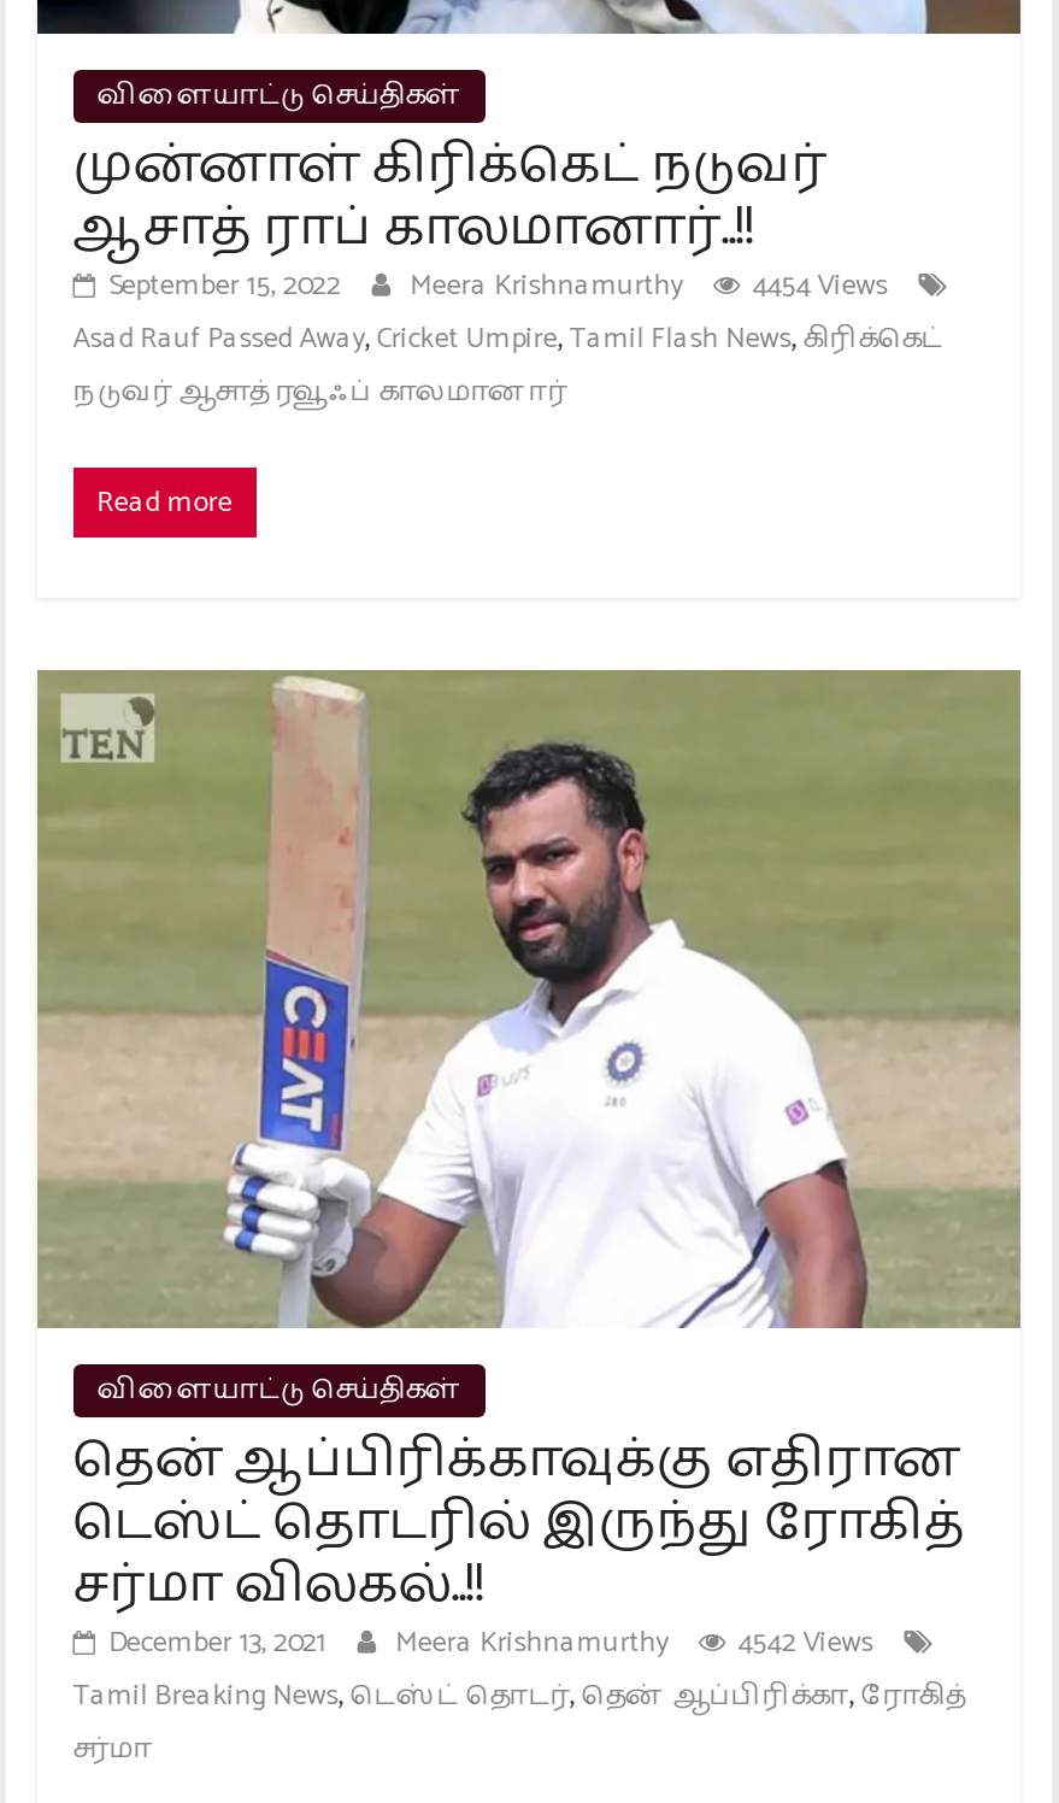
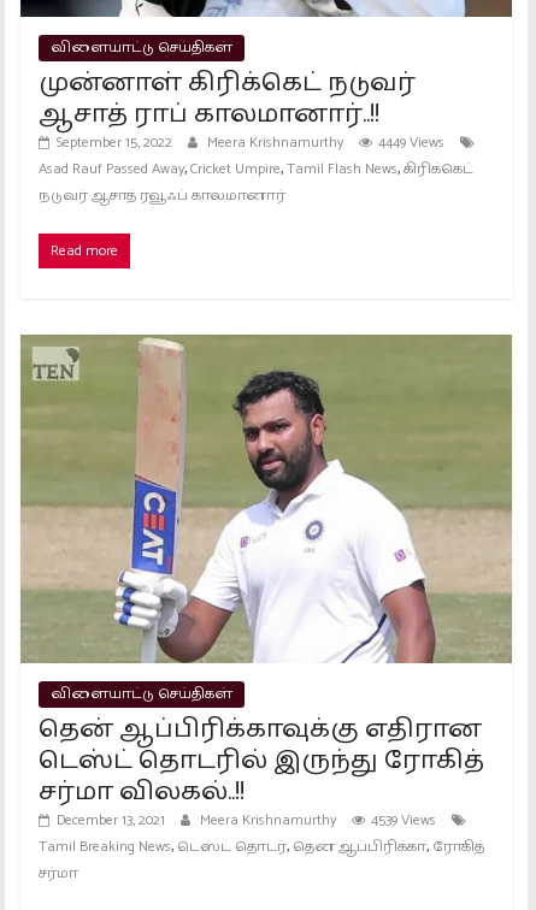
- September 15, 2022 Meera Krishnamurthy 4454 Views
+ September 15, 2022 Meera Krishnamurthy 4449 Views

- December 13, 2021 Meera Krishnamurthy 4542 Views
+ December 13, 2021 Meera Krishnamurthy 4539 Views
